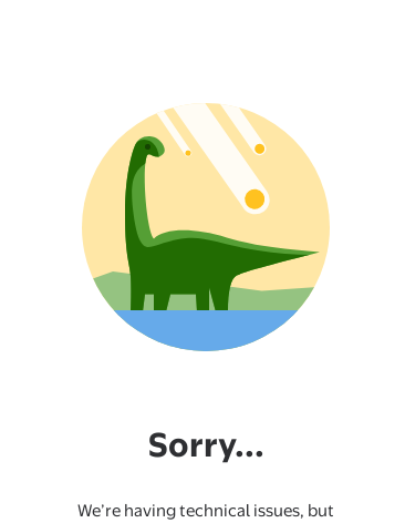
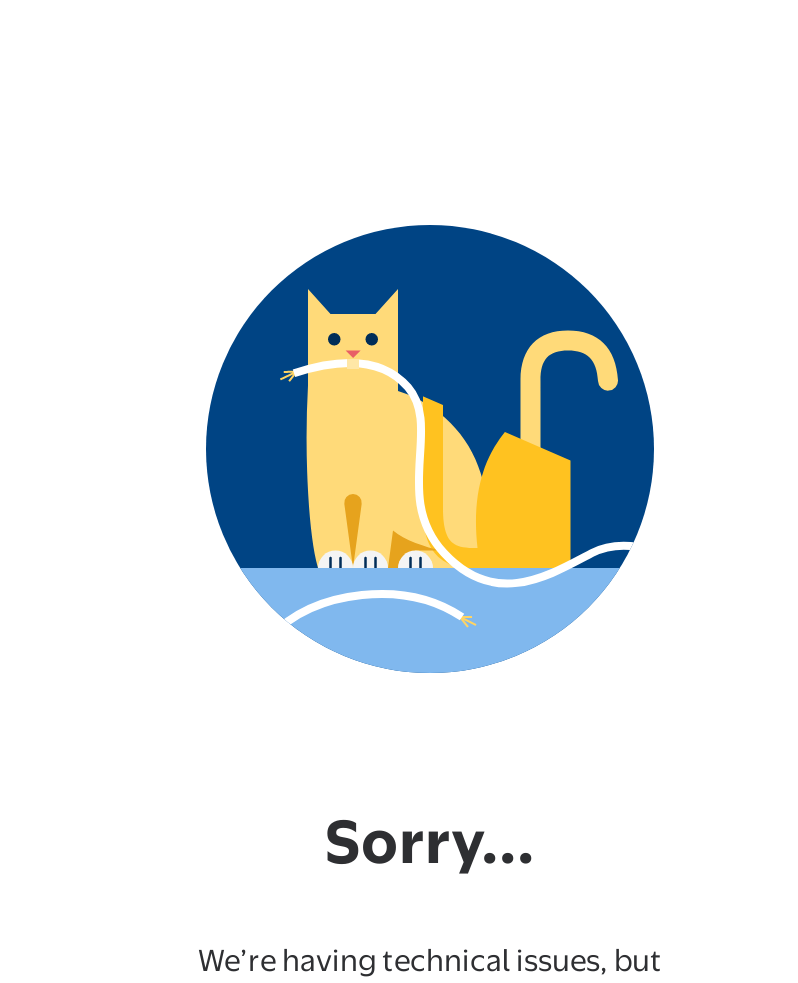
- [image]
+ [image]
